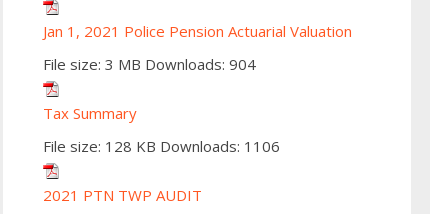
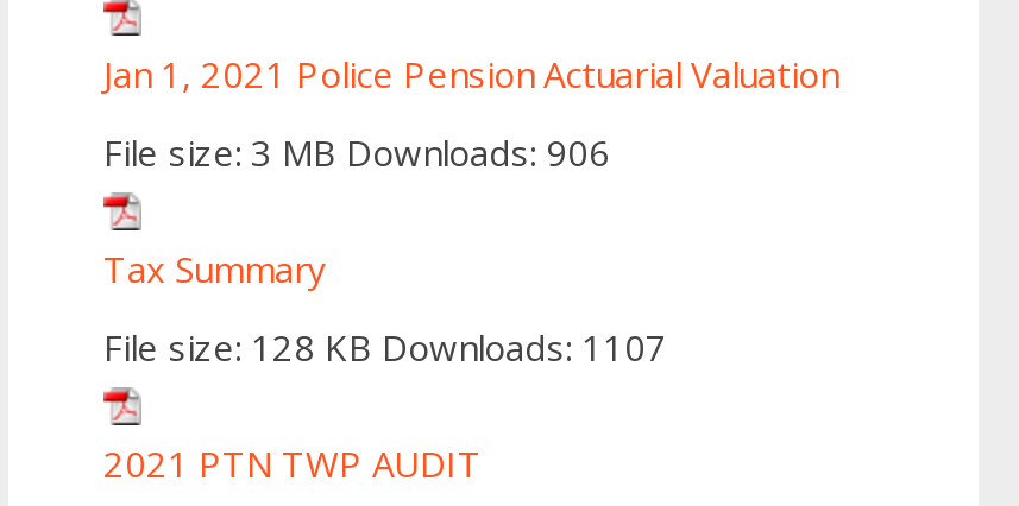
- File size: 3 MB Downloads: 904
+ File size: 3 MB Downloads: 906

- File size: 128 KB Downloads: 1106
+ File size: 128 KB Downloads: 1107
